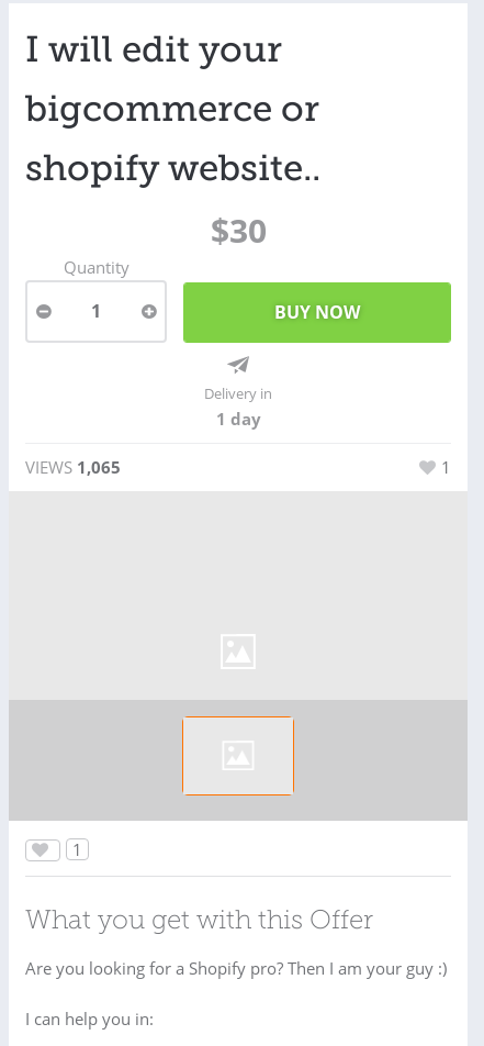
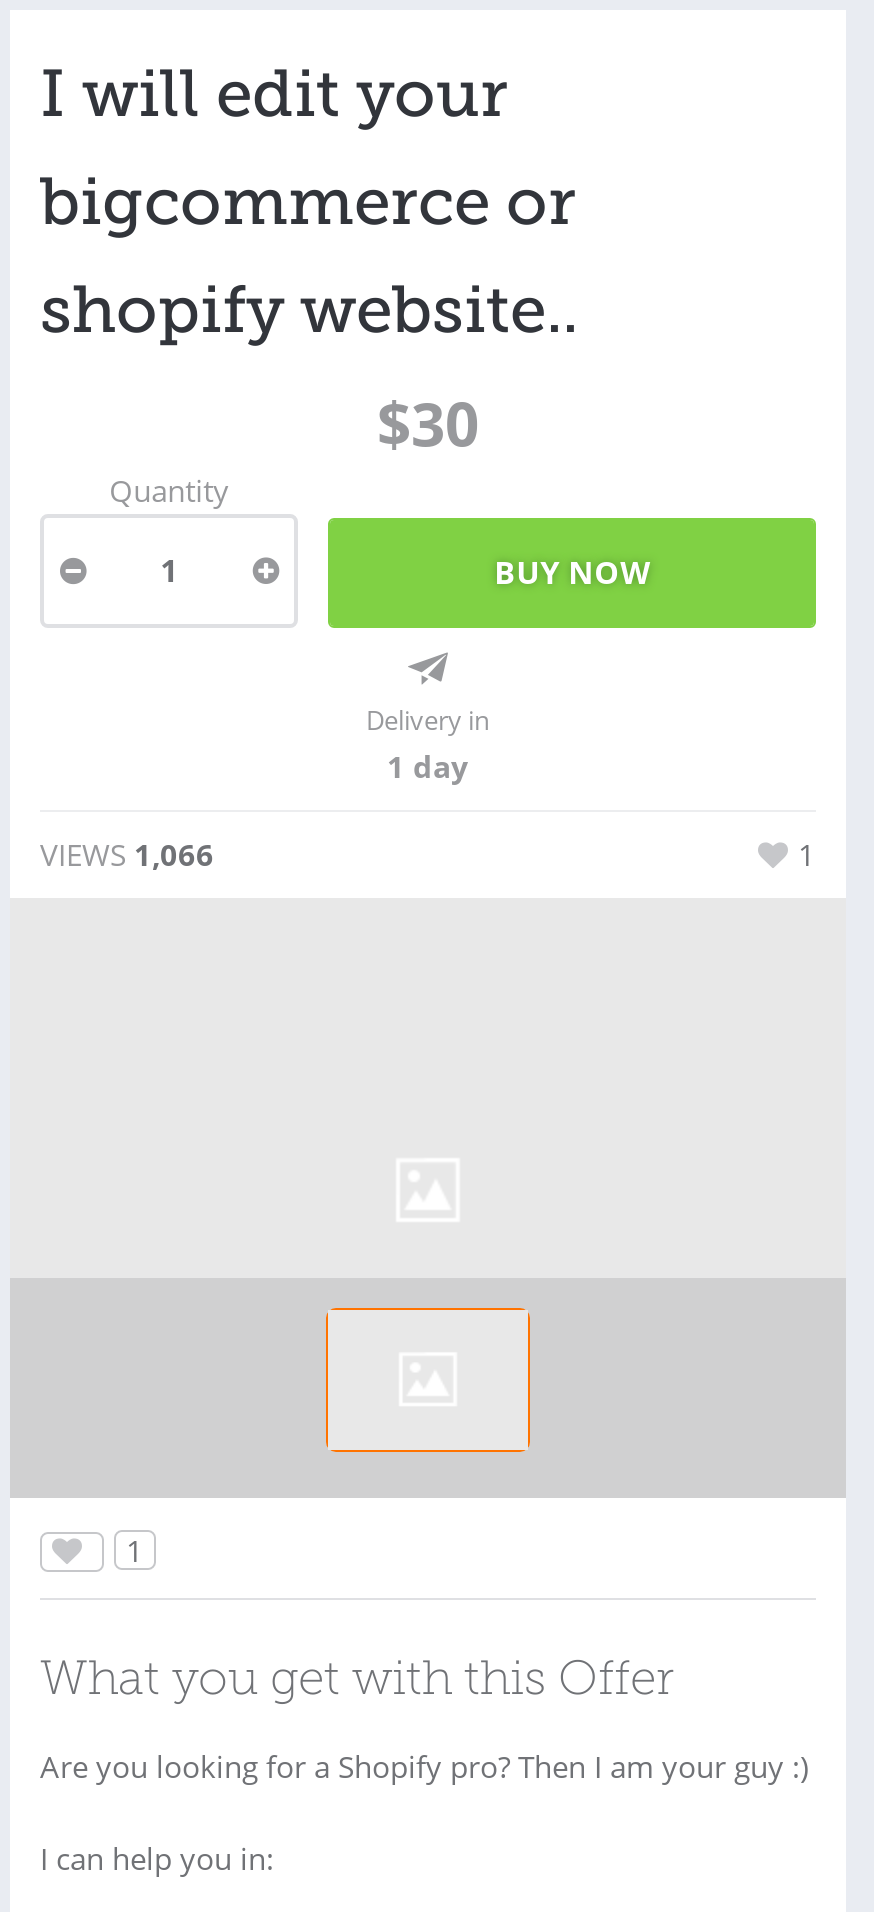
- VIEWS 1,065
+ VIEWS 1,066
